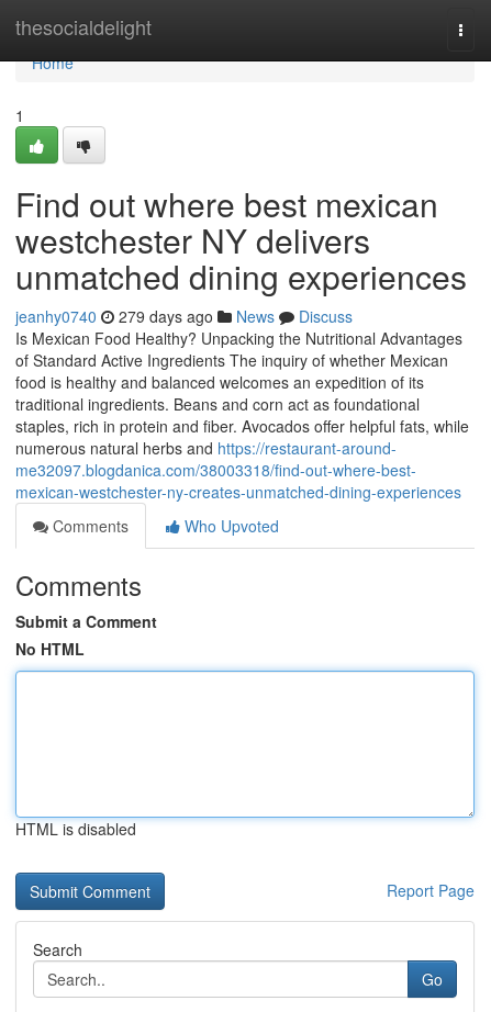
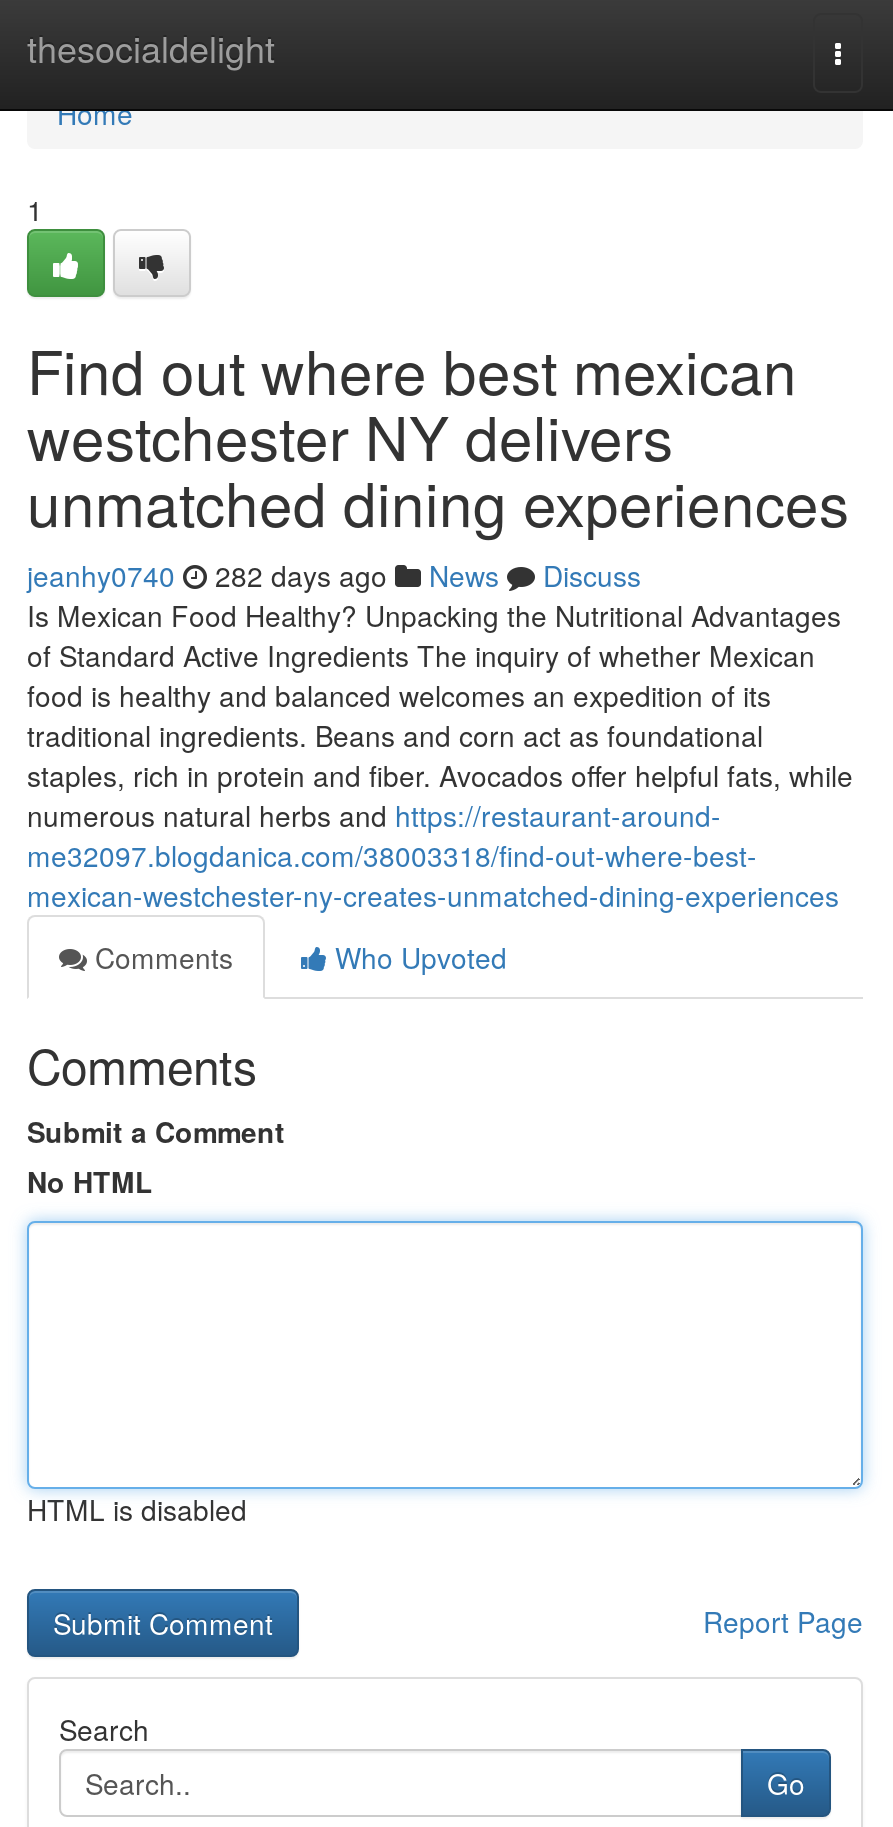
- jeanhy0740 279 days ago News Discuss
+ jeanhy0740 282 days ago News Discuss
